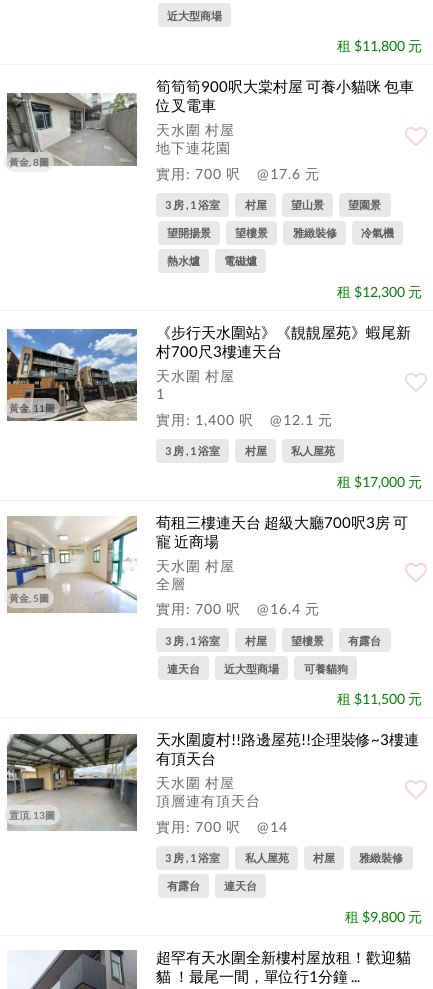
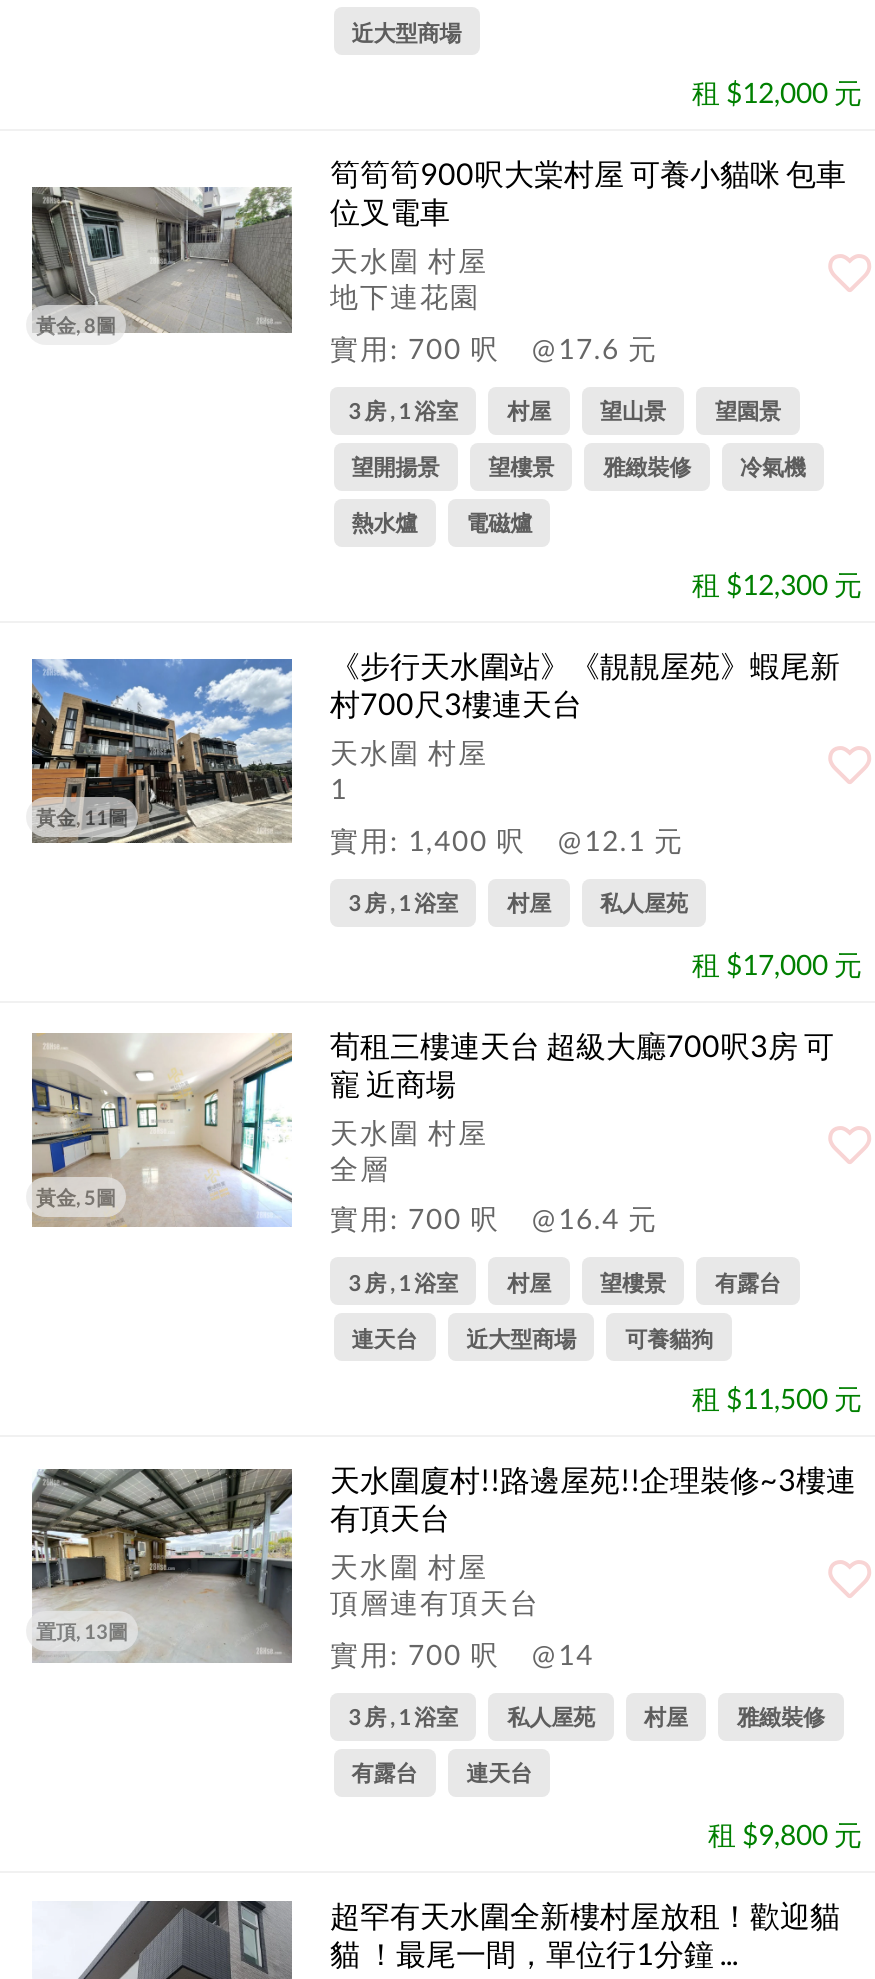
- 租 $11,800 元
+ 租 $12,000 元
